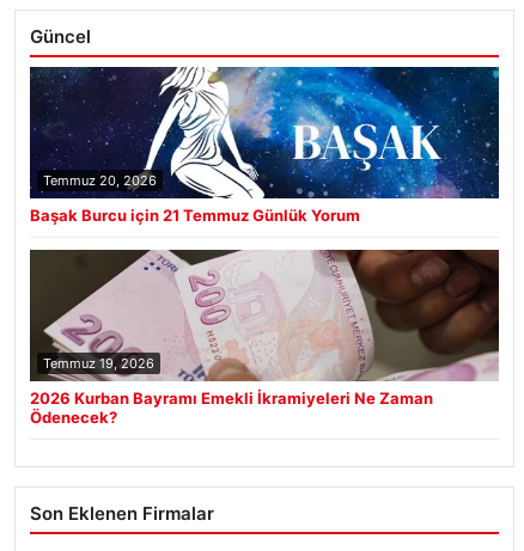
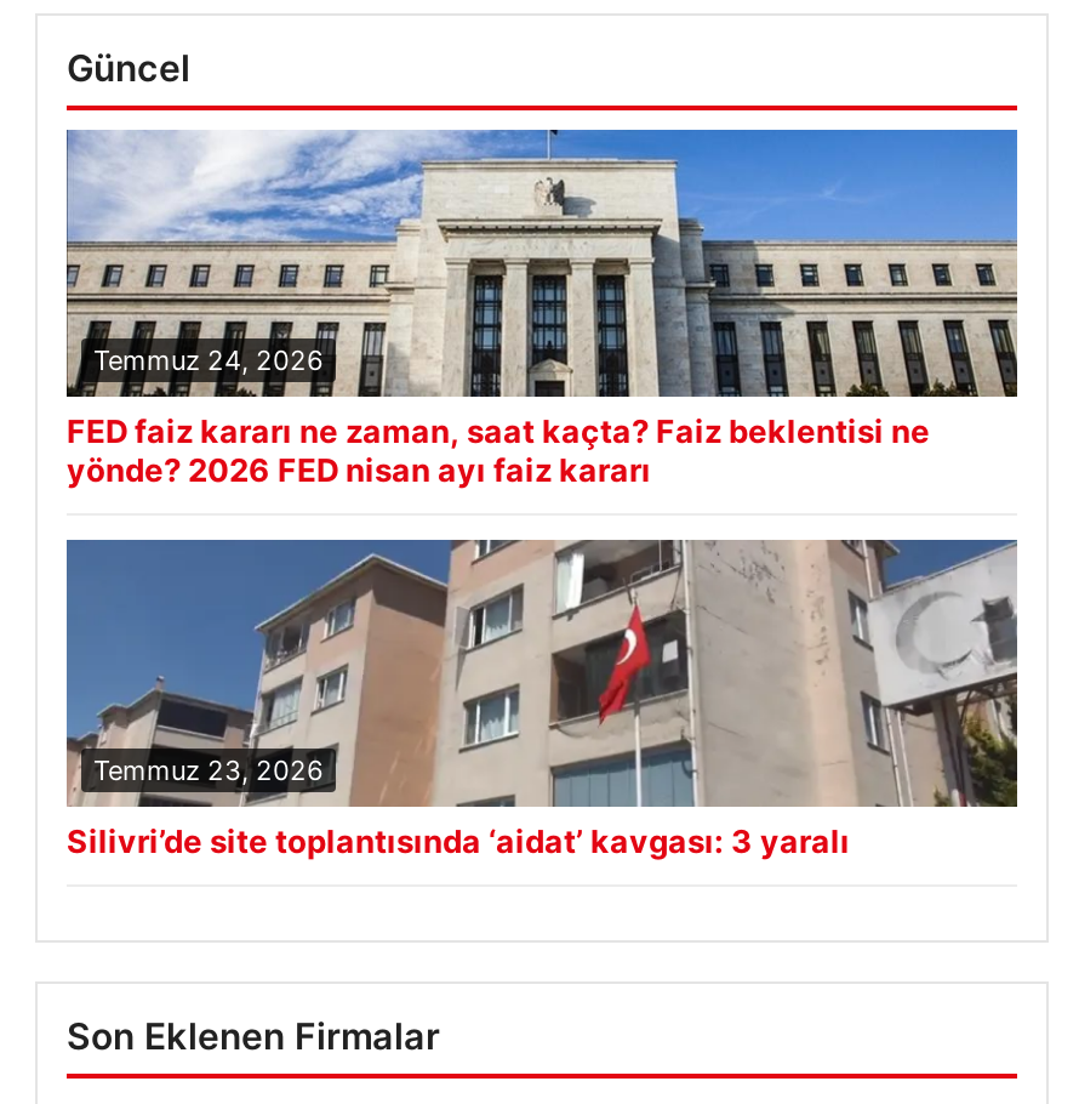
- [image]
- Temmuz 20, 2026
+ [image]
+ Temmuz 24, 2026

- Başak Burcu için 21 Temmuz Günlük Yorum
+ FED faiz kararı ne zaman, saat kaçta? Faiz beklentisi ne
+ yönde? 2026 FED nisan ayı faiz kararı

- [image]
- Temmuz 19, 2026
+ [image]
+ Temmuz 23, 2026

- 2026 Kurban Bayramı Emekli İkramiyeleri Ne Zaman
- Ödenecek?
+ Silivri’de site toplantısında ‘aidat’ kavgası: 3 yaralı
